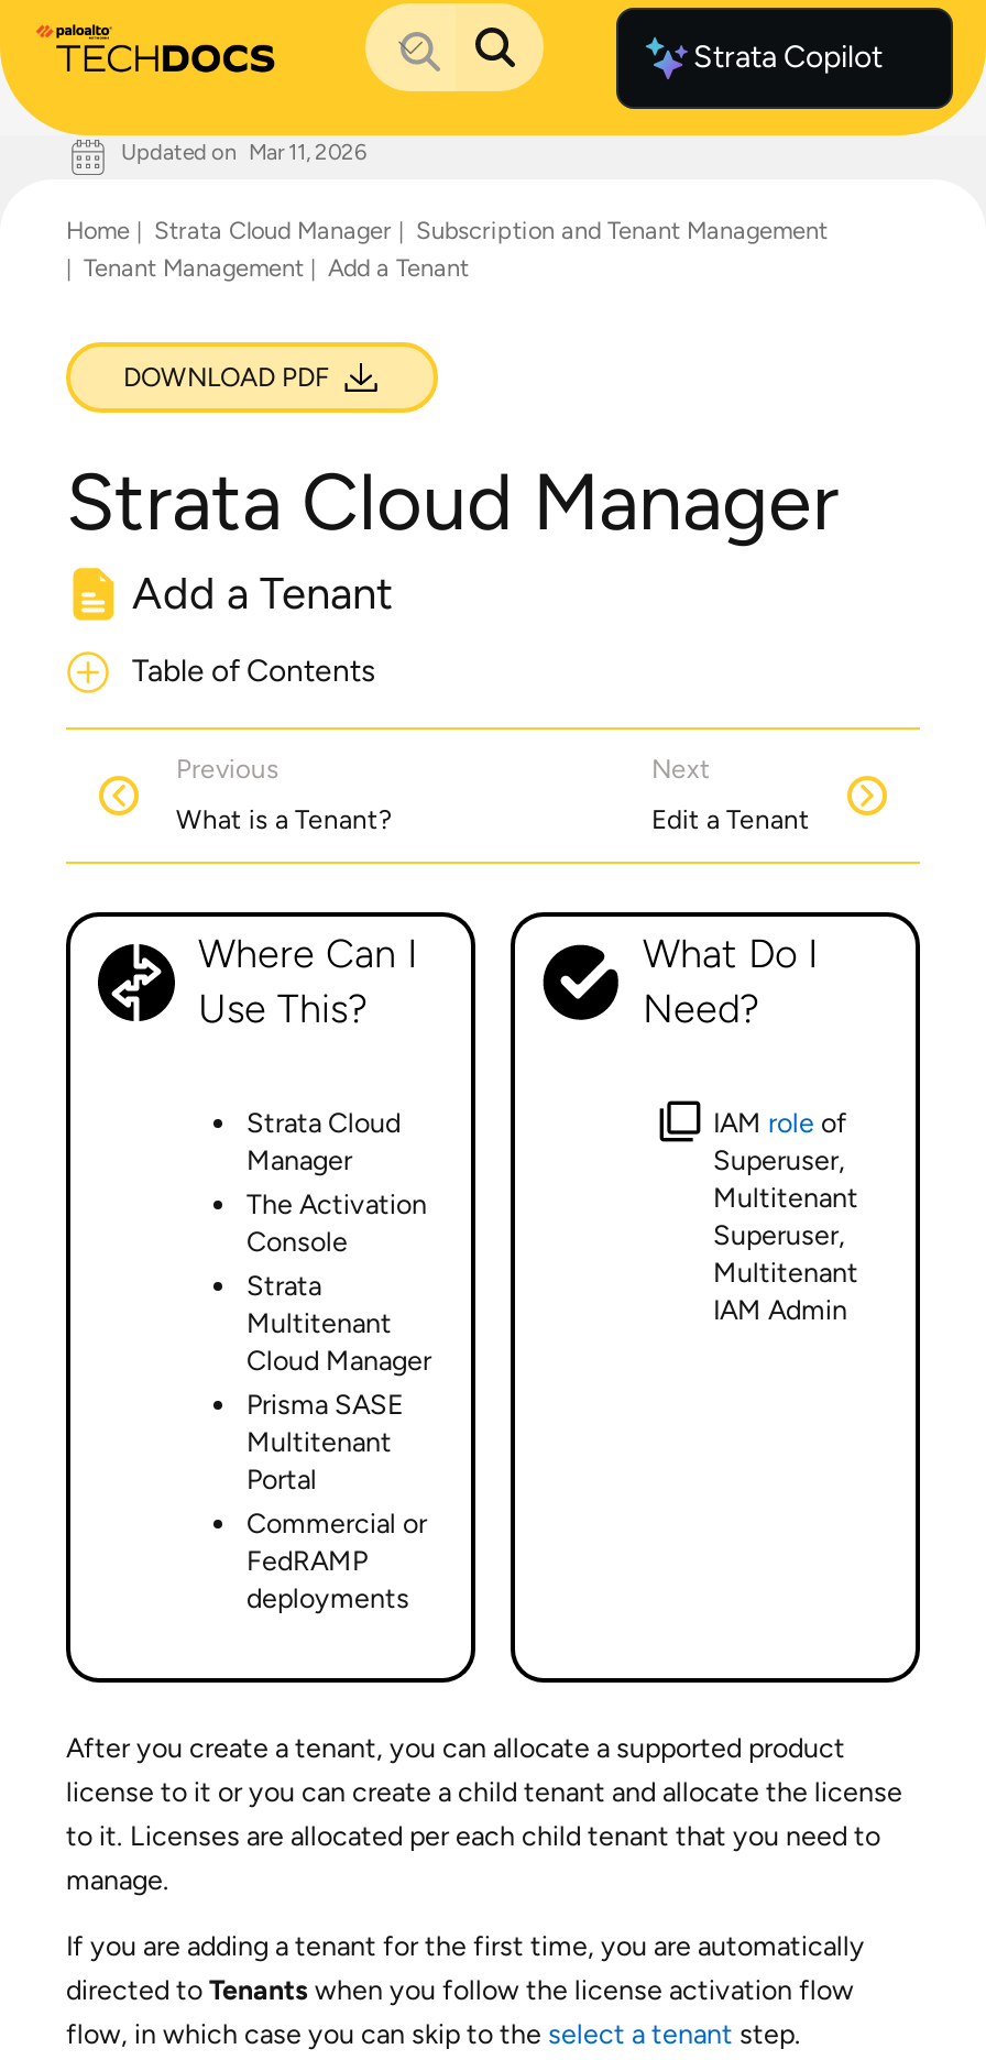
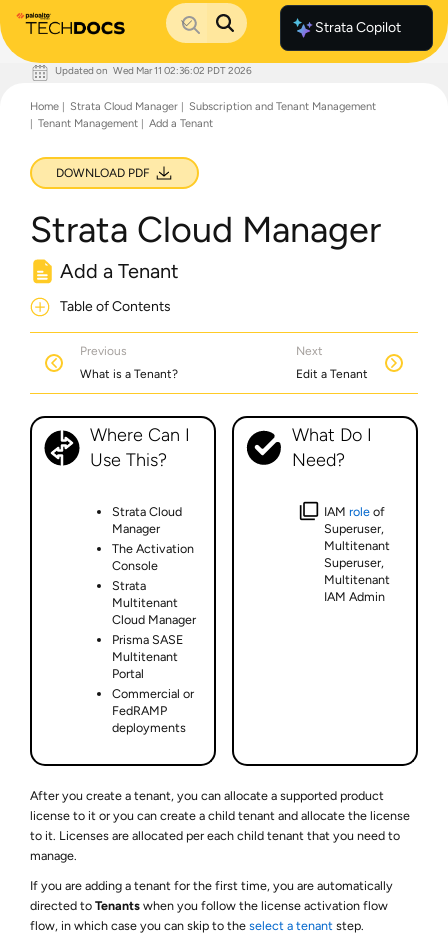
- Updated on Mar 11, 2026
+ Updated on Wed Mar 11 02:36:02 PDT 2026
